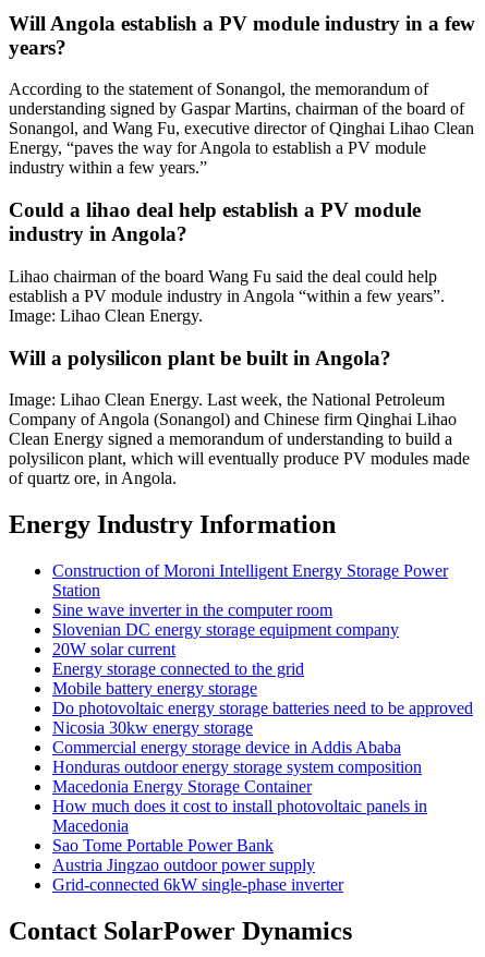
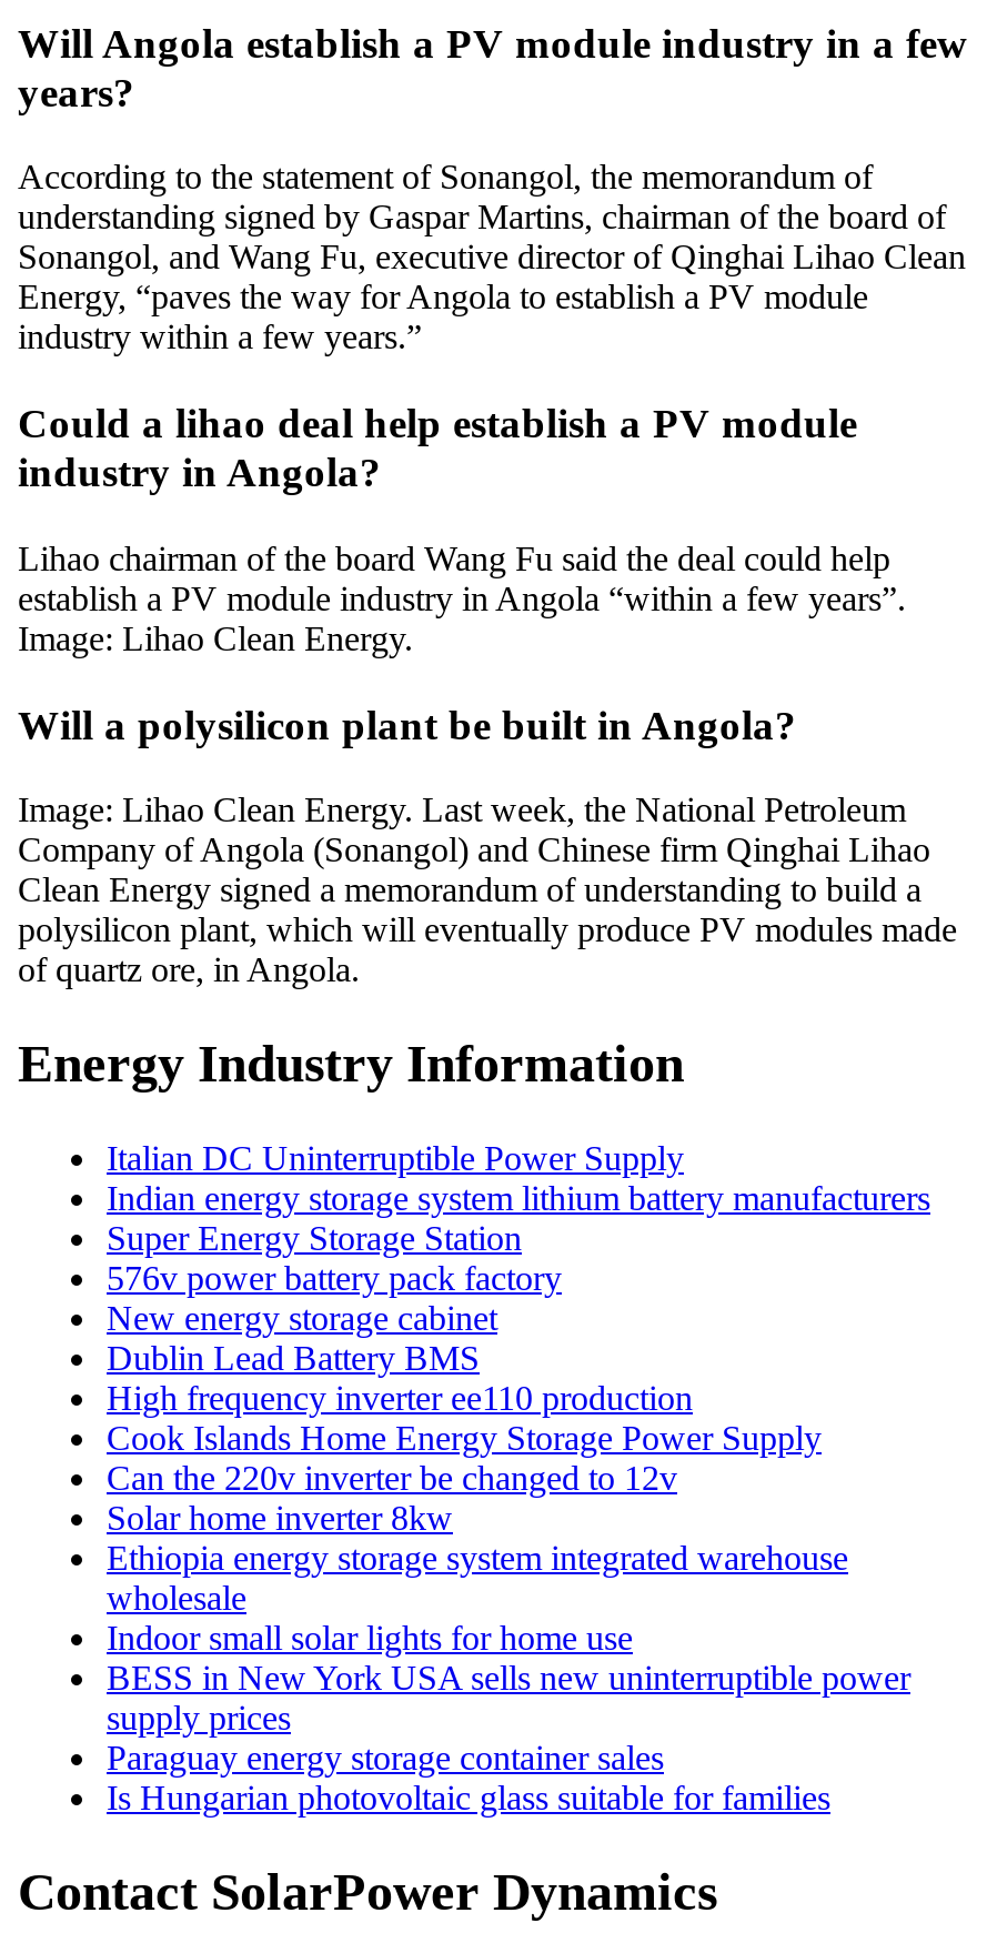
- Construction of Moroni Intelligent Energy Storage Power
- Station
- Sine wave inverter in the computer room
- Slovenian DC energy storage equipment company
- 20W solar current
- Energy storage connected to the grid
- Mobile battery energy storage
- Do photovoltaic energy storage batteries need to be approved
- Nicosia 30kw energy storage
- Commercial energy storage device in Addis Ababa
- Honduras outdoor energy storage system composition
- Macedonia Energy Storage Container
- How much does it cost to install photovoltaic panels in
- Macedonia
- Sao Tome Portable Power Bank
- Austria Jingzao outdoor power supply
- Grid-connected 6kW single-phase inverter
+ Italian DC Uninterruptible Power Supply
+ Indian energy storage system lithium battery manufacturers
+ Super Energy Storage Station
+ 576v power battery pack factory
+ New energy storage cabinet
+ Dublin Lead Battery BMS
+ High frequency inverter ee110 production
+ Cook Islands Home Energy Storage Power Supply
+ Can the 220v inverter be changed to 12v
+ Solar home inverter 8kw
+ Ethiopia energy storage system integrated warehouse
+ wholesale
+ Indoor small solar lights for home use
+ BESS in New York USA sells new uninterruptible power
+ supply prices
+ Paraguay energy storage container sales
+ Is Hungarian photovoltaic glass suitable for families
